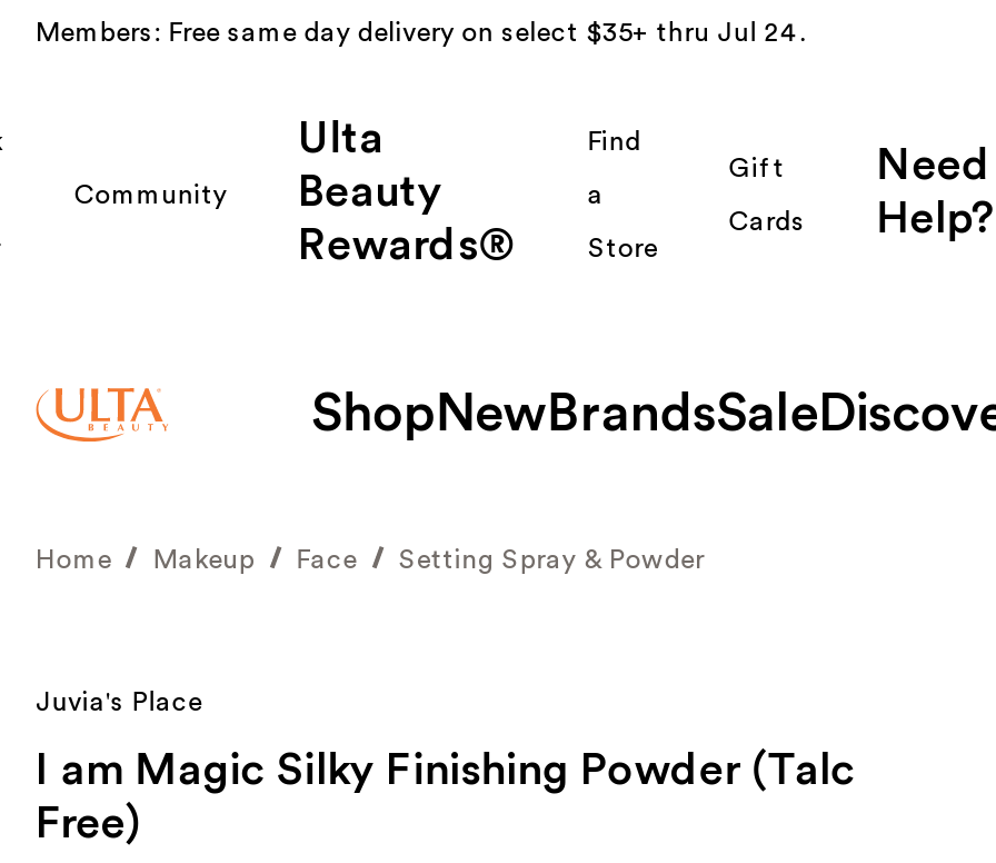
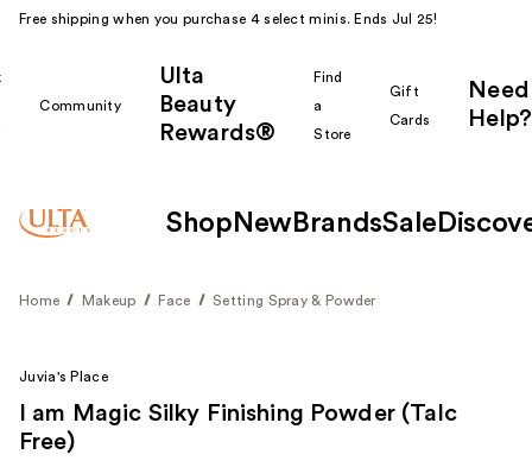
- Members: Free same day delivery on select $35+ thru Jul 24.
+ Free shipping when you purchase 4 select minis. Ends Jul 25!
